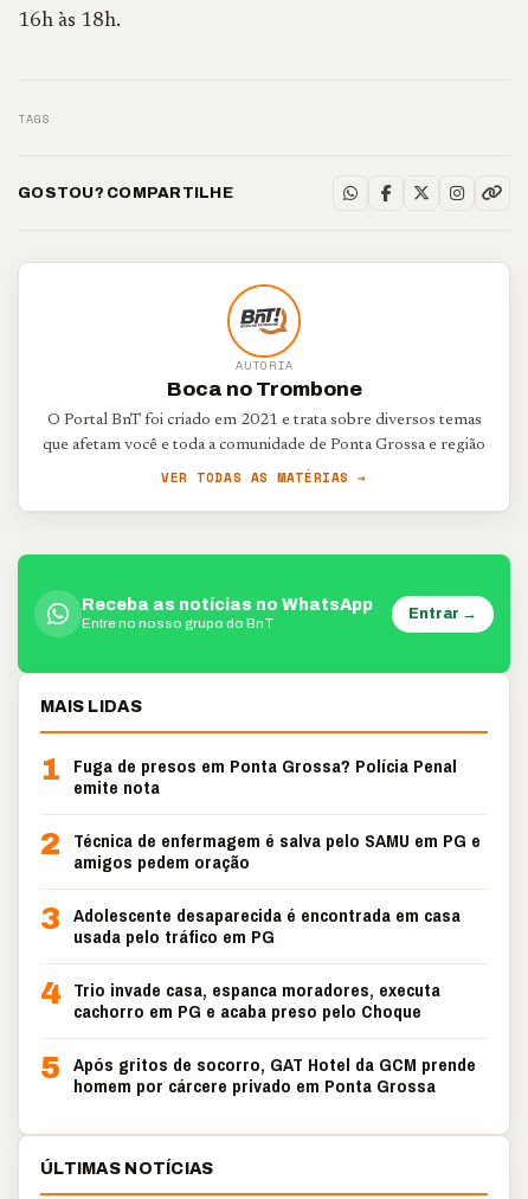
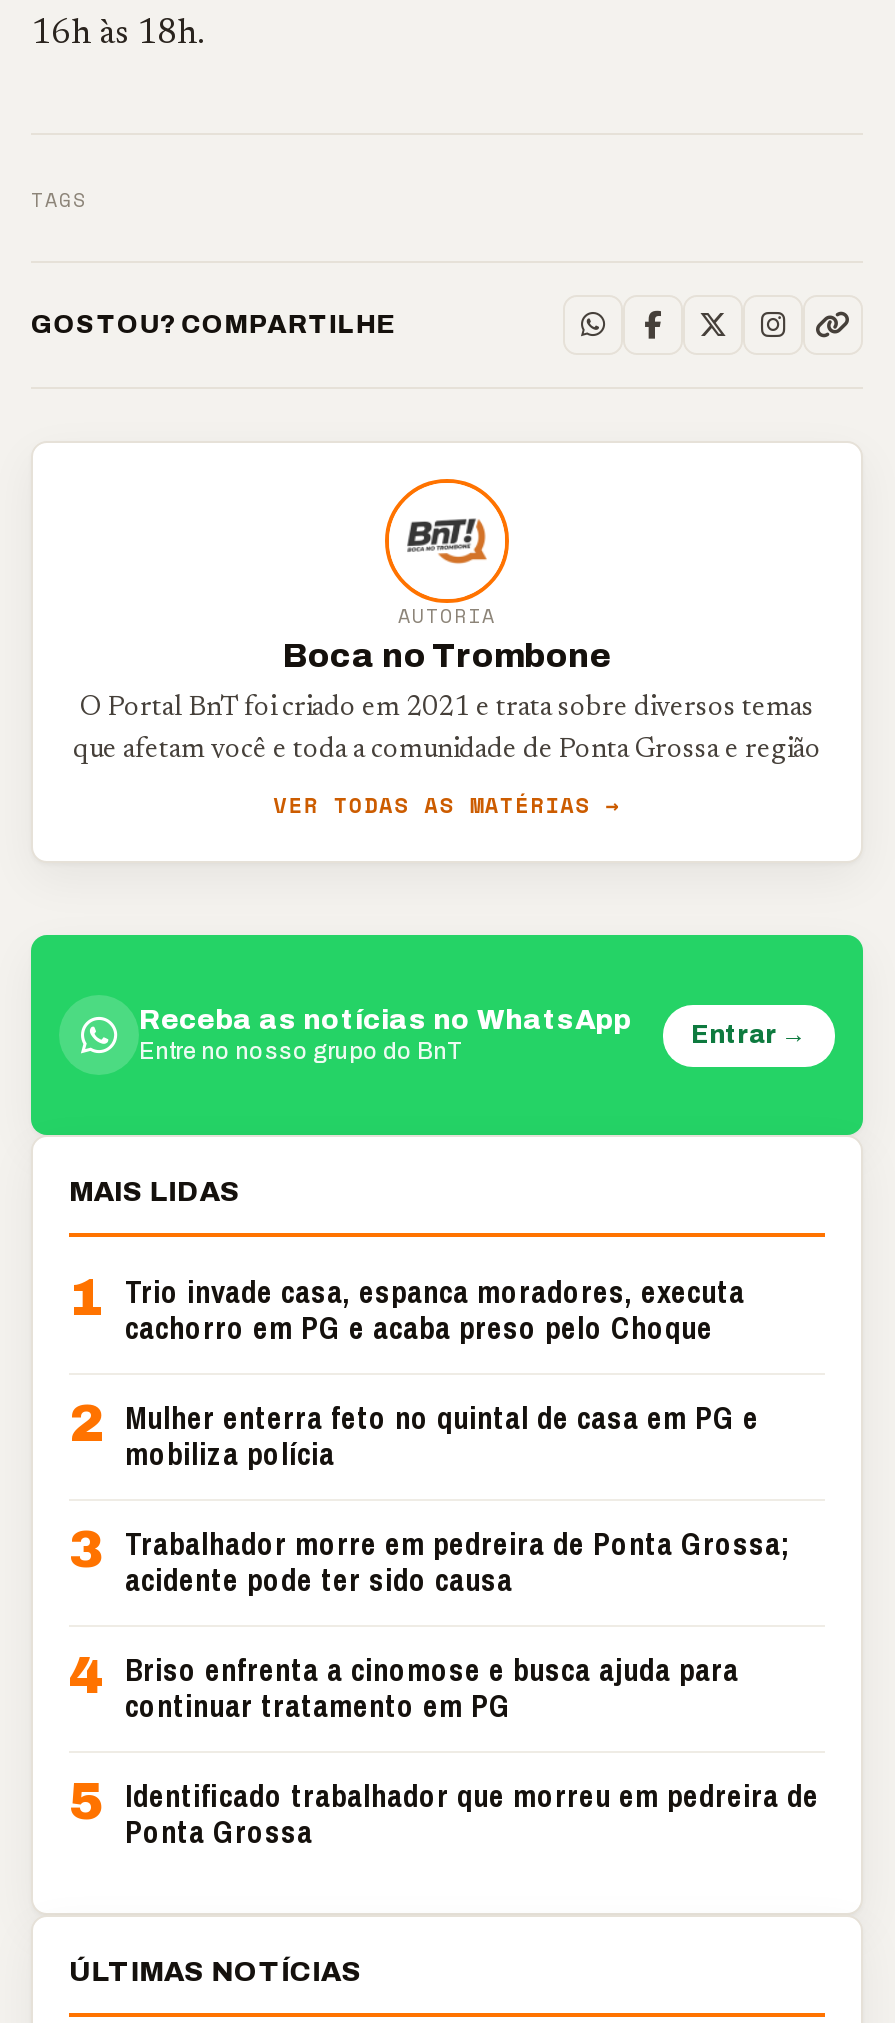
- 1 Fuga de presos em Ponta Grossa? Polícia Penal
- emite nota
- 2 Técnica de enfermagem é salva pelo SAMU em PG e
- amigos pedem oração
- 3 Adolescente desaparecida é encontrada em casa
- usada pelo tráfico em PG
- 4 Trio invade casa, espanca moradores, executa
+ 1 Trio invade casa, espanca moradores, executa

moved up: cachorro em PG e acaba preso pelo Choque

- 5 Após gritos de socorro, GAT Hotel da GCM prende
- homem por cárcere privado em Ponta Grossa
+ 2 Mulher enterra feto no quintal de casa em PG e
+ mobiliza polícia
+ 3 Trabalhador morre em pedreira de Ponta Grossa;
+ acidente pode ter sido causa
+ 4 Briso enfrenta a cinomose e busca ajuda para
+ continuar tratamento em PG
+ 5 Identificado trabalhador que morreu em pedreira de
+ Ponta Grossa
